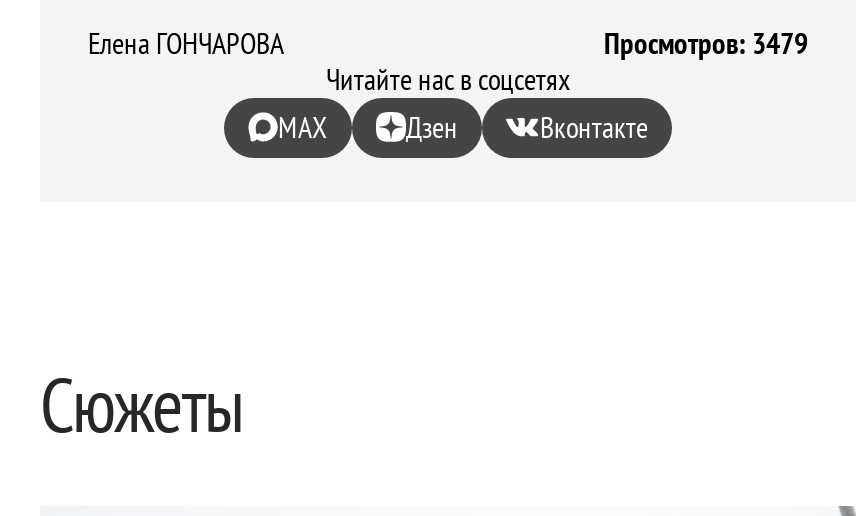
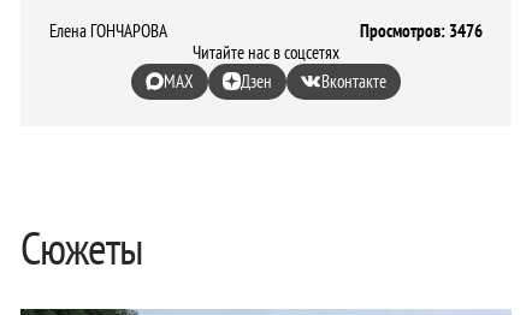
- Просмотров: 3479
+ Просмотров: 3476
